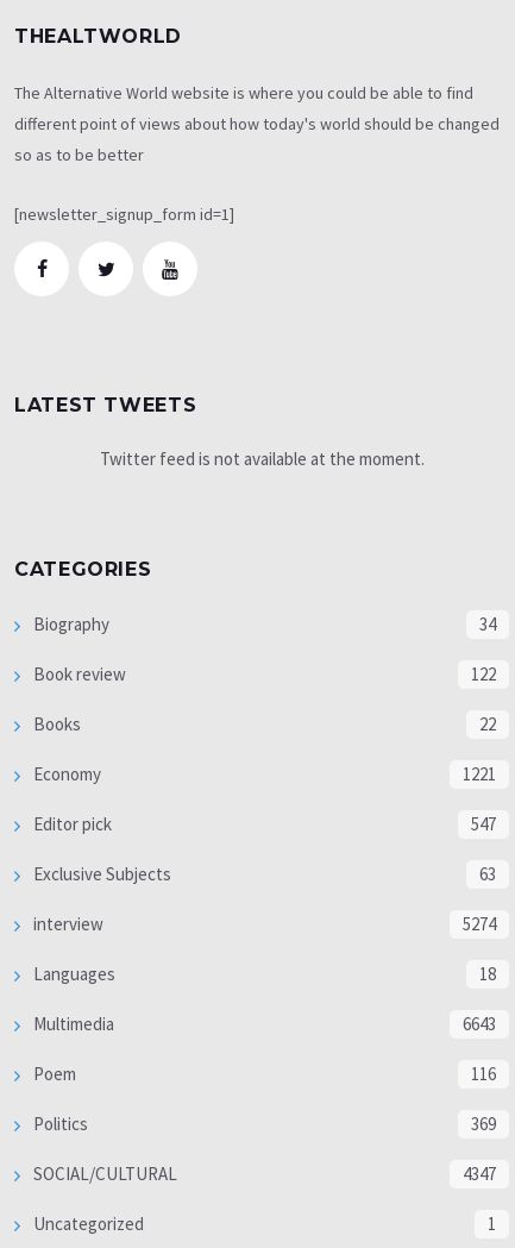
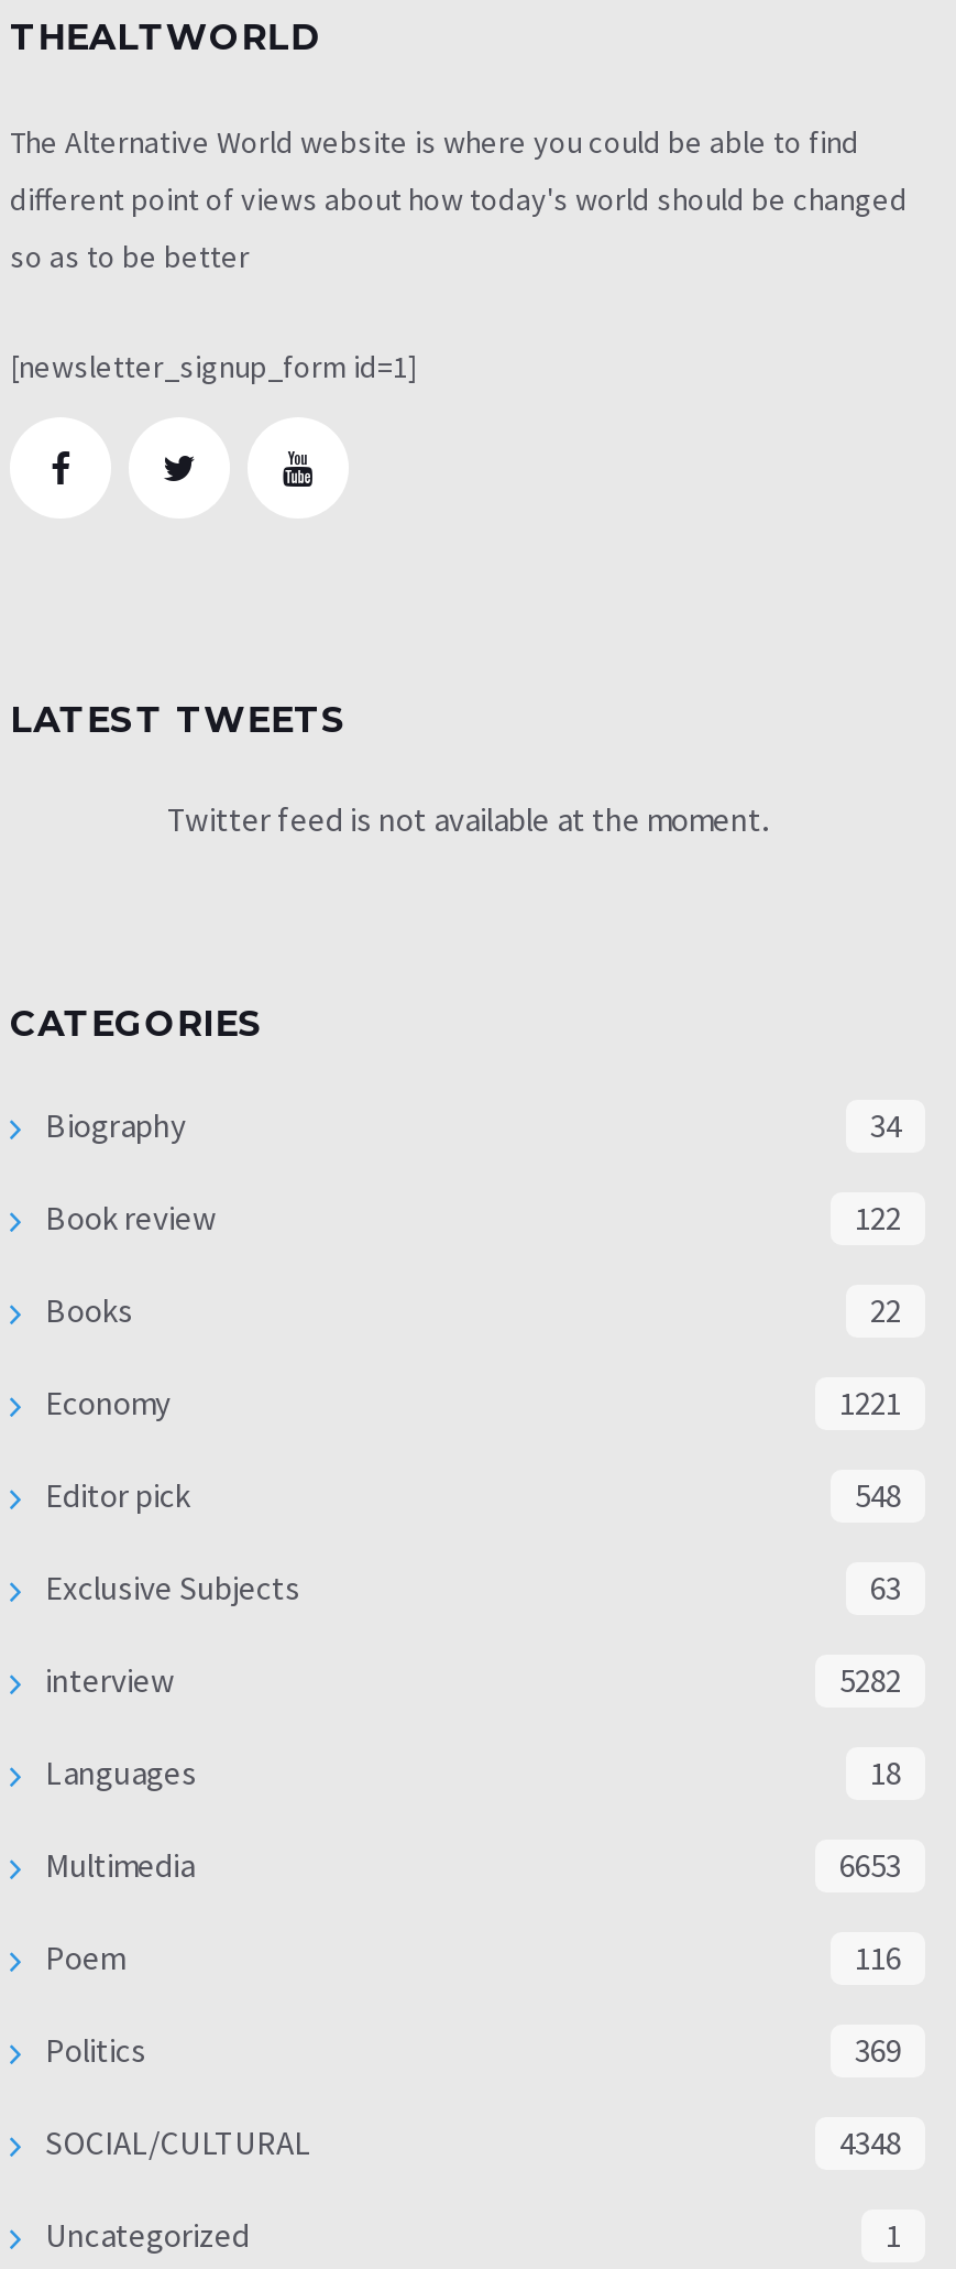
- 547
+ 548

- 5274
+ 5282

- 6643
+ 6653

- 4347
+ 4348
